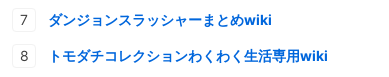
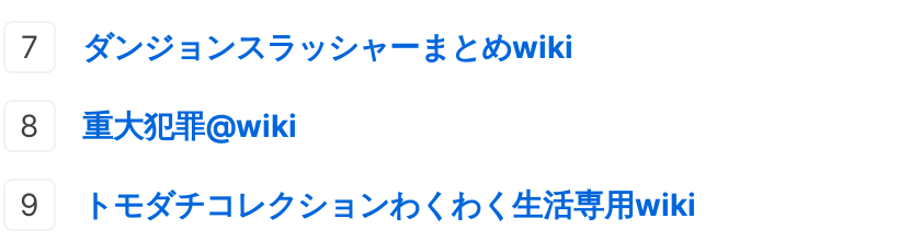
+ 重大犯罪@wiki
